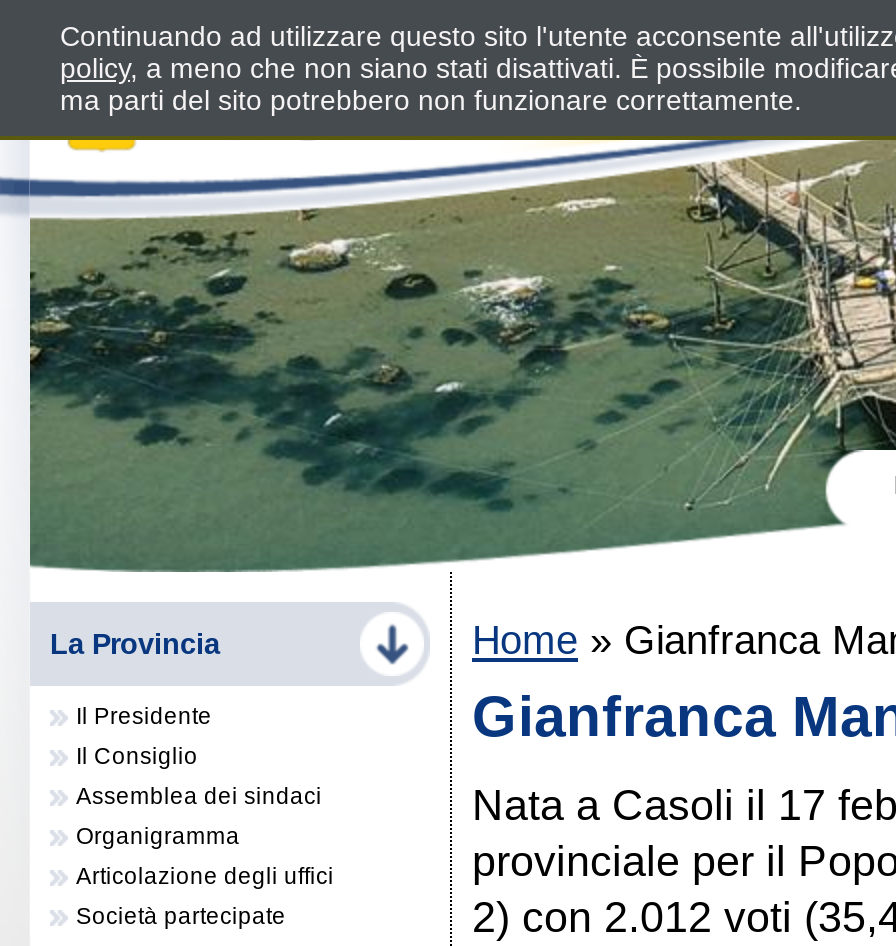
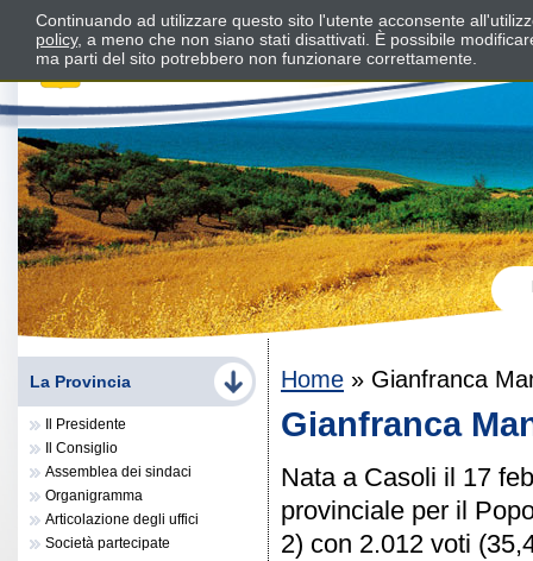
- [image]
+ [image]
